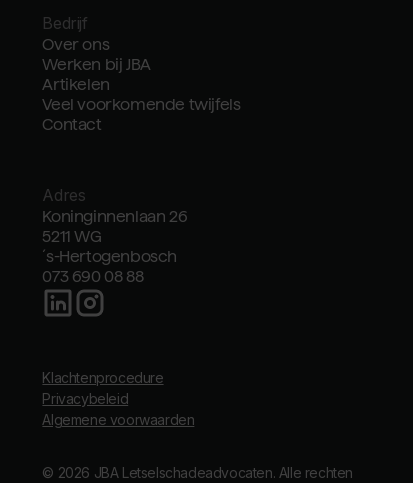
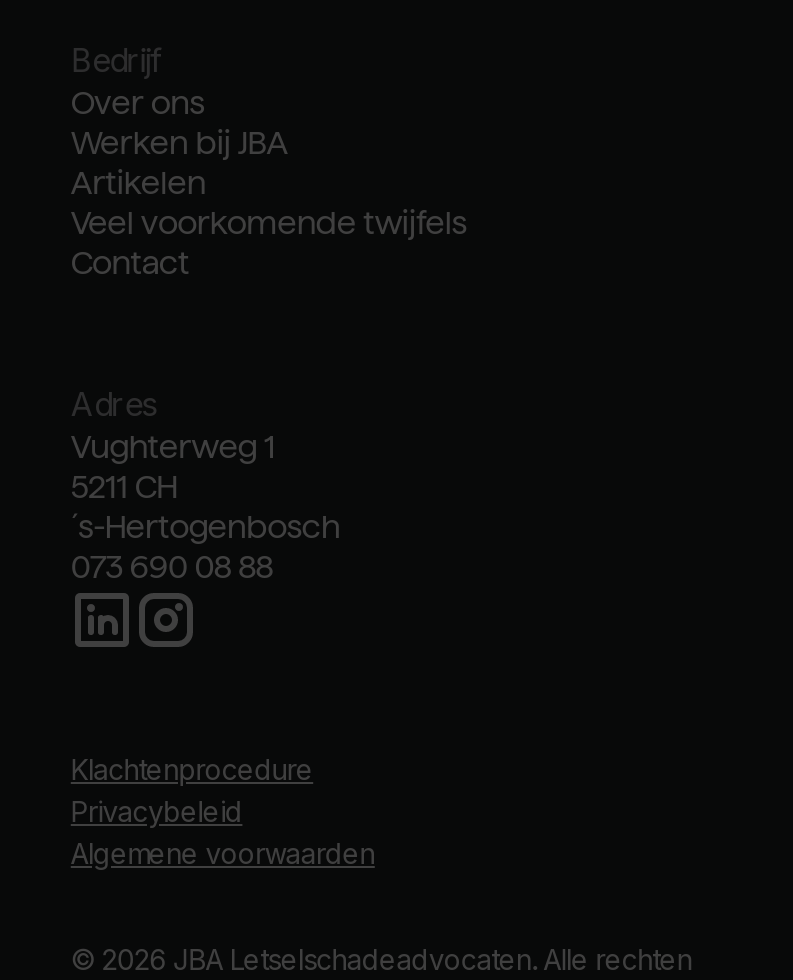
- Koninginnenlaan 26
- 5211 WG
+ Vughterweg 1
+ 5211 CH
